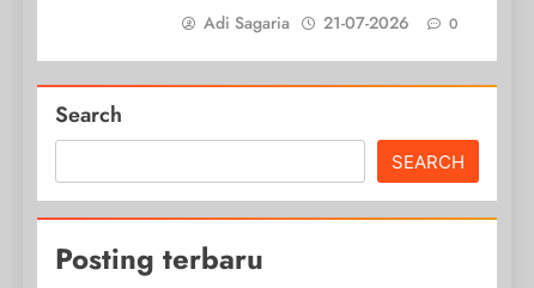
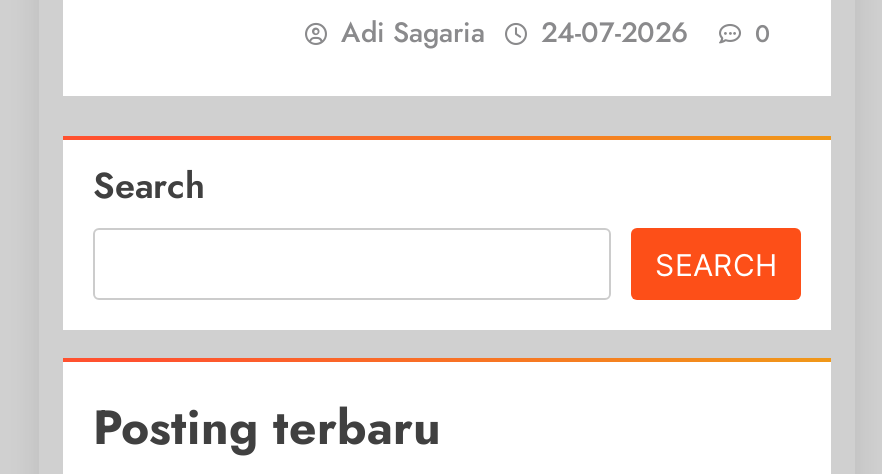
- Adi Sagaria 21-07-2026 0
+ Adi Sagaria 24-07-2026 0
